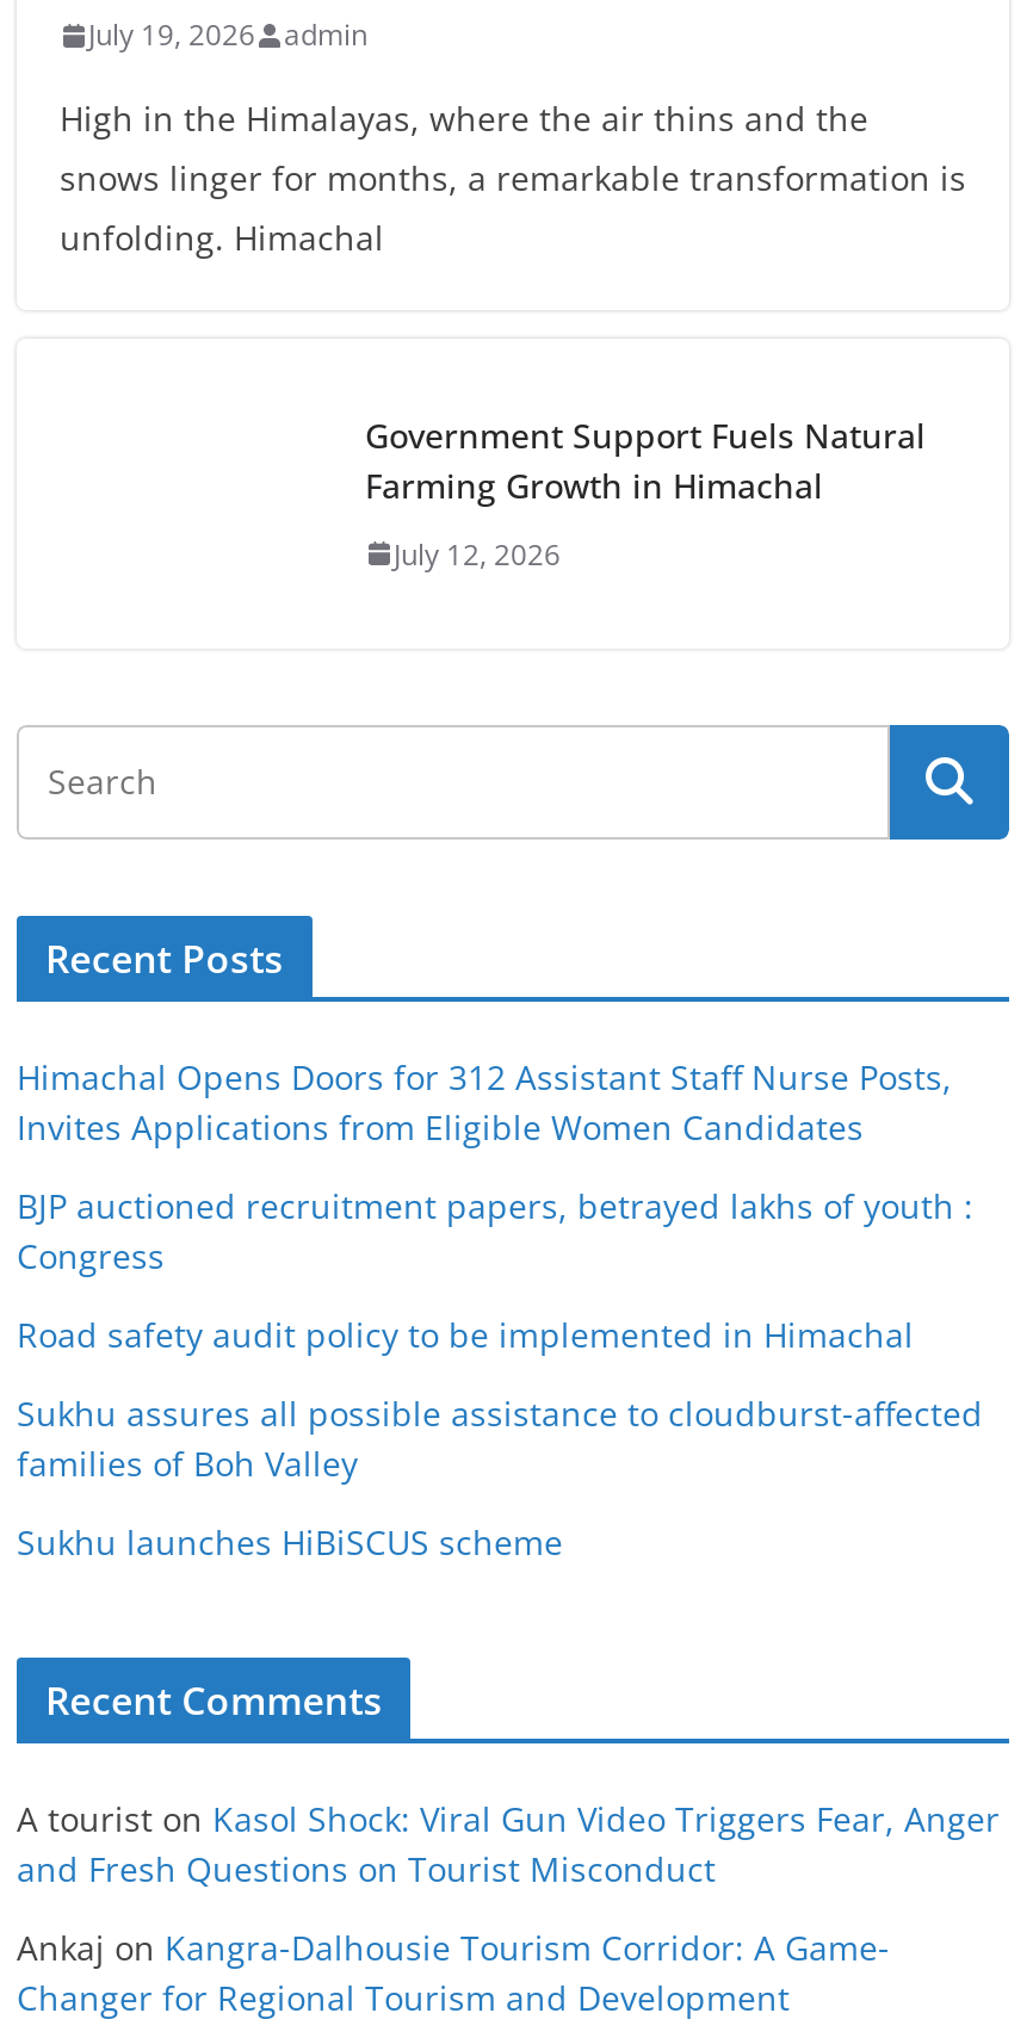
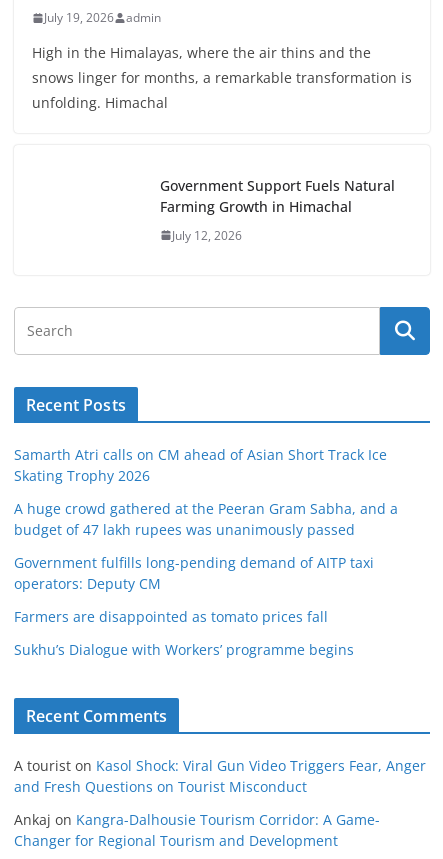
- Himachal Opens Doors for 312 Assistant Staff Nurse Posts,
- Invites Applications from Eligible Women Candidates
+ Samarth Atri calls on CM ahead of Asian Short Track Ice
+ Skating Trophy 2026

- BJP auctioned recruitment papers, betrayed lakhs of youth :
- Congress
+ A huge crowd gathered at the Peeran Gram Sabha, and a
+ budget of 47 lakh rupees was unanimously passed

- Road safety audit policy to be implemented in Himachal
+ Government fulfills long-pending demand of AITP taxi
+ operators: Deputy CM

- Sukhu assures all possible assistance to cloudburst-affected
- families of Boh Valley
+ Farmers are disappointed as tomato prices fall

- Sukhu launches HiBiSCUS scheme
+ Sukhu’s Dialogue with Workers’ programme begins
